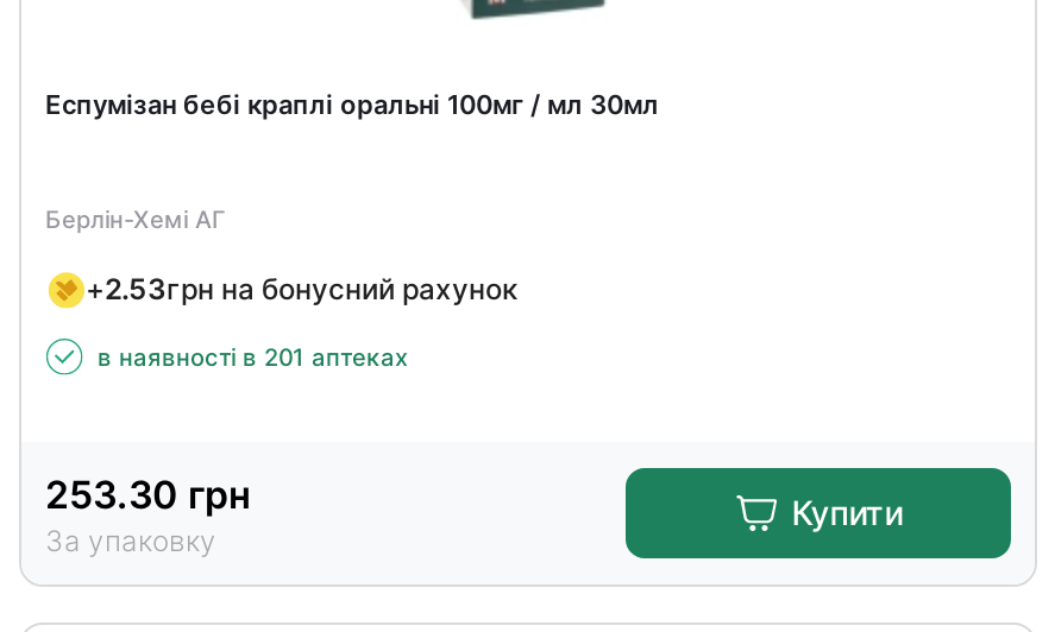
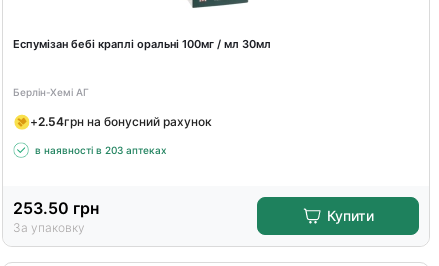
- +2.53грн на бонусний рахунок
+ +2.54грн на бонусний рахунок

- в наявності в 201 аптеках
+ в наявності в 203 аптеках

- 253.30 грн
+ 253.50 грн
